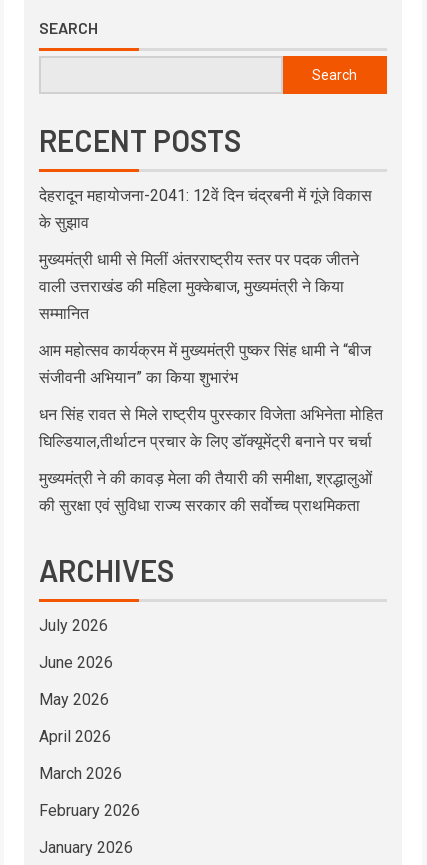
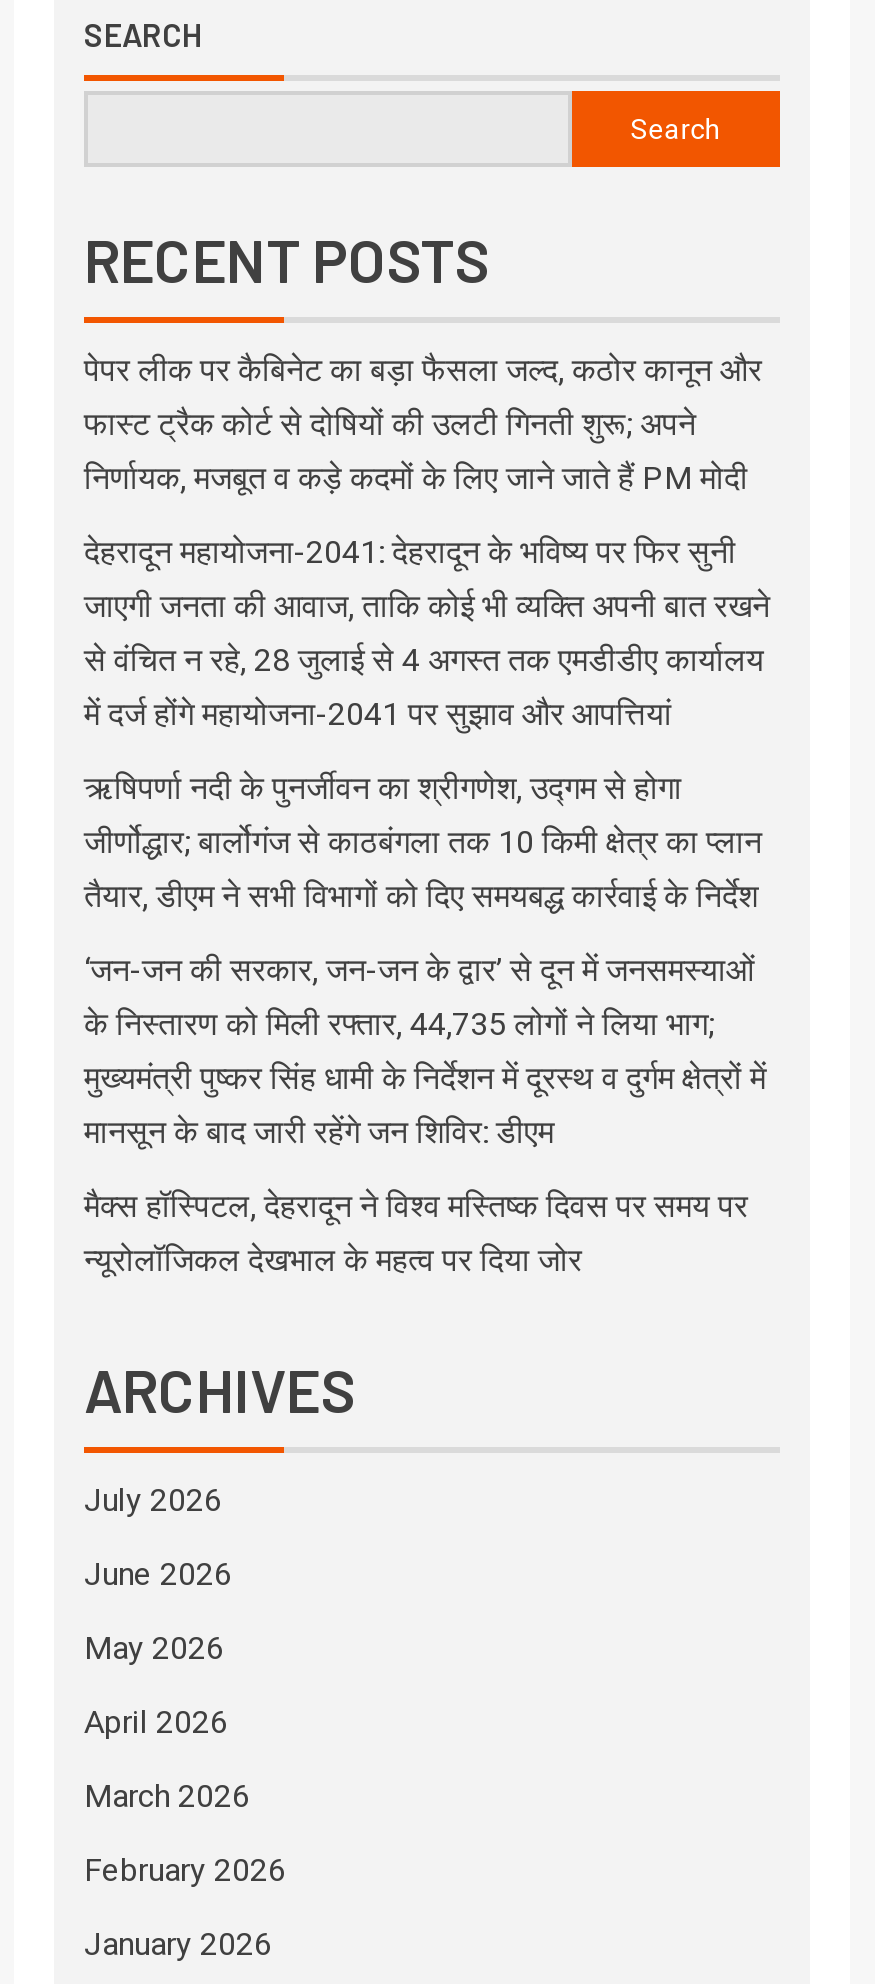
- देहरादून महायोजना-2041: 12वें दिन चंद्रबनी में गूंजे विकास
- के सुझाव
+ पेपर लीक पर कैबिनेट का बड़ा फैसला जल्द, कठोर कानून और
+ फास्ट ट्रैक कोर्ट से दोषियों की उलटी गिनती शुरू; अपने
+ निर्णायक, मजबूत व कड़े कदमों के लिए जाने जाते हैं PM मोदी

- मुख्यमंत्री धामी से मिलीं अंतरराष्ट्रीय स्तर पर पदक जीतने
- वाली उत्तराखंड की महिला मुक्केबाज, मुख्यमंत्री ने किया
- सम्मानित
+ देहरादून महायोजना-2041: देहरादून के भविष्य पर फिर सुनी
+ जाएगी जनता की आवाज, ताकि कोई भी व्यक्ति अपनी बात रखने
+ से वंचित न रहे, 28 जुलाई से 4 अगस्त तक एमडीडीए कार्यालय
+ में दर्ज होंगे महायोजना-2041 पर सुझाव और आपत्तियां

- आम महोत्सव कार्यक्रम में मुख्यमंत्री पुष्कर सिंह धामी ने “बीज
- संजीवनी अभियान” का किया शुभारंभ
+ ऋषिपर्णा नदी के पुनर्जीवन का श्रीगणेश, उद्गम से होगा
+ जीर्णोद्धार; बार्लोगंज से काठबंगला तक 10 किमी क्षेत्र का प्लान
+ तैयार, डीएम ने सभी विभागों को दिए समयबद्ध कार्रवाई के निर्देश

- धन सिंह रावत से मिले राष्ट्रीय पुरस्कार विजेता अभिनेता मोहित
- घिल्डियाल,तीर्थाटन प्रचार के लिए डॉक्यूमेंट्री बनाने पर चर्चा
+ ‘जन-जन की सरकार, जन-जन के द्वार’ से दून में जनसमस्याओं
+ के निस्तारण को मिली रफ्तार, 44,735 लोगों ने लिया भाग;
+ मुख्यमंत्री पुष्कर सिंह धामी के निर्देशन में दूरस्थ व दुर्गम क्षेत्रों में
+ मानसून के बाद जारी रहेंगे जन शिविर: डीएम

- मुख्यमंत्री ने की कावड़ मेला की तैयारी की समीक्षा, श्रद्धालुओं
- की सुरक्षा एवं सुविधा राज्य सरकार की सर्वाेच्च प्राथमिकता
+ मैक्स हॉस्पिटल, देहरादून ने विश्व मस्तिष्क दिवस पर समय पर
+ न्यूरोलॉजिकल देखभाल के महत्व पर दिया जोर
